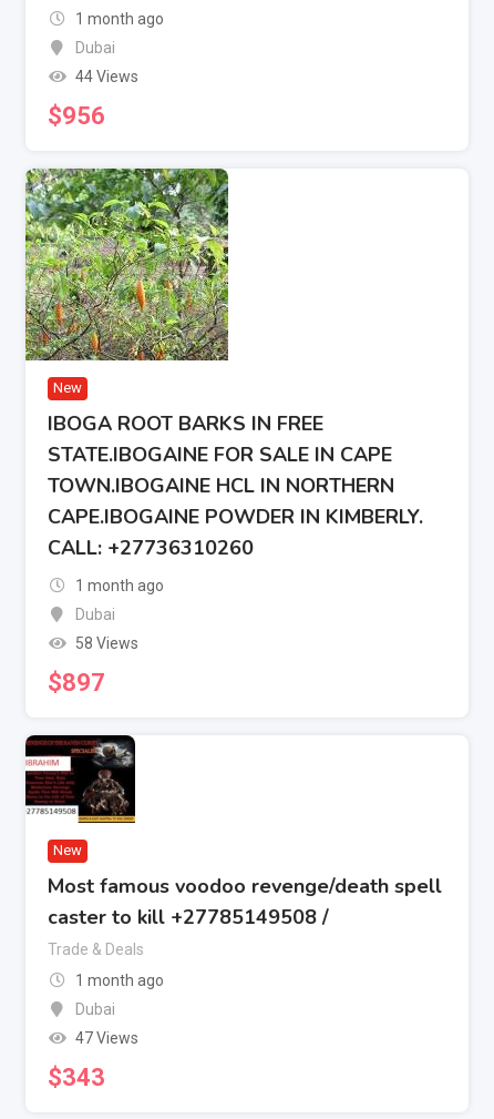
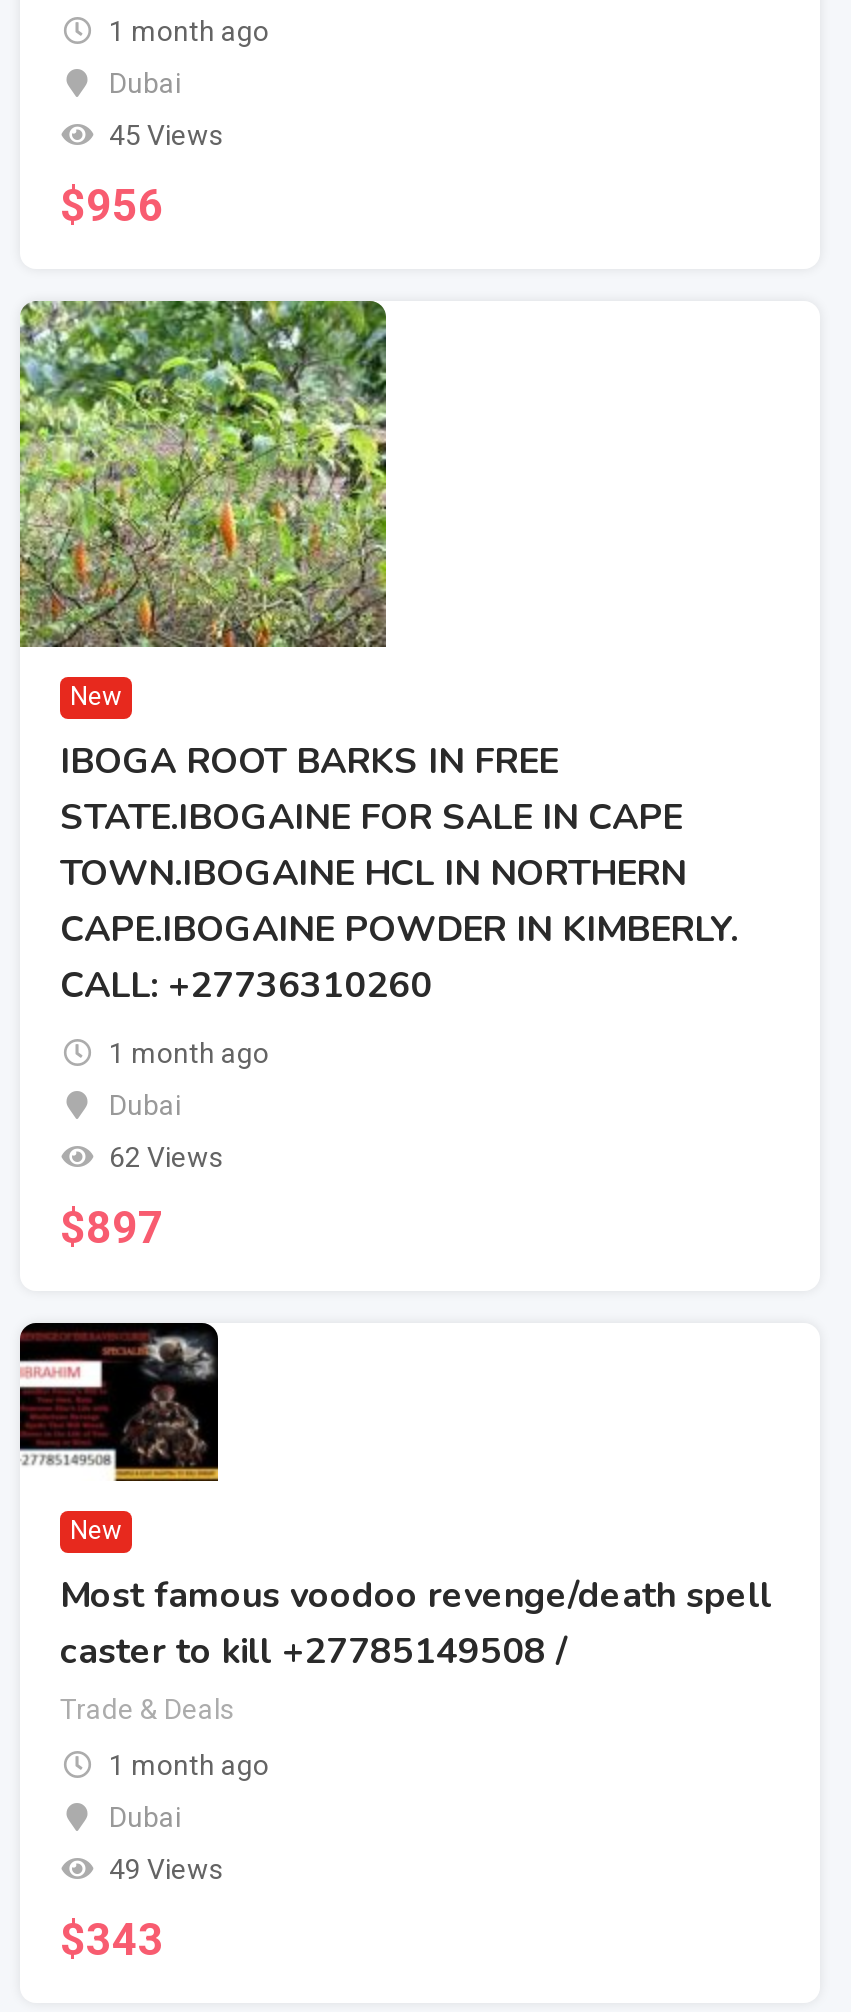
- 44 Views
+ 45 Views

- 58 Views
+ 62 Views

- 47 Views
+ 49 Views
